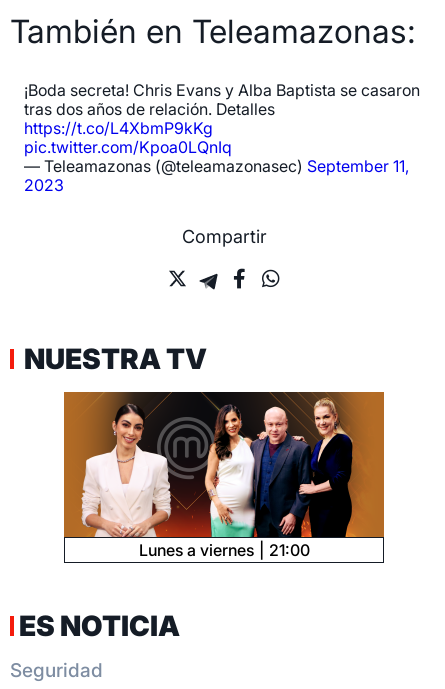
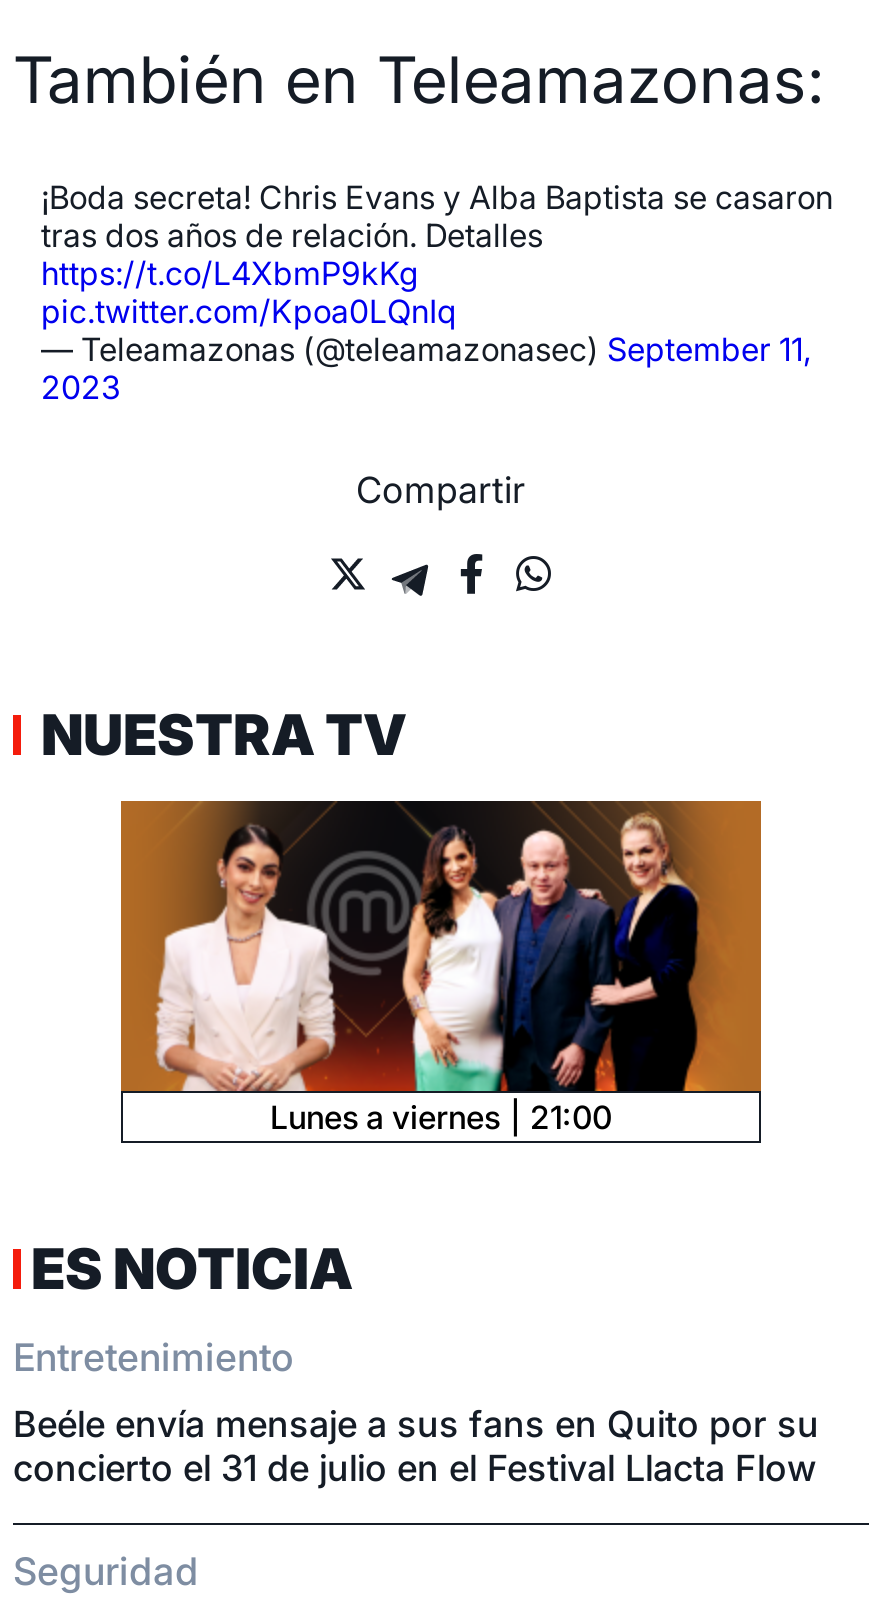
+ Entretenimiento
+ Beéle envía mensaje a sus fans en Quito por su
+ concierto el 31 de julio en el Festival Llacta Flow
